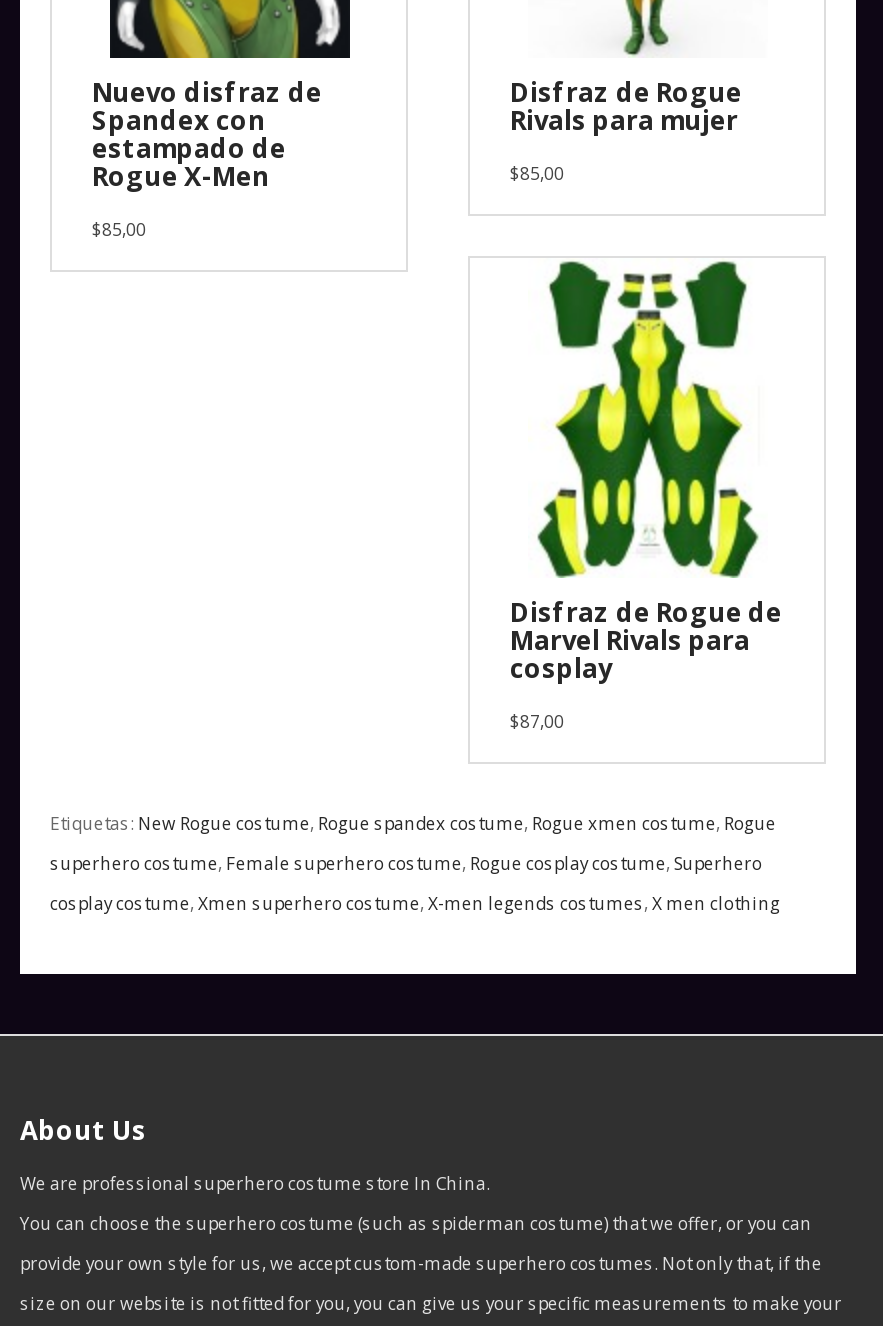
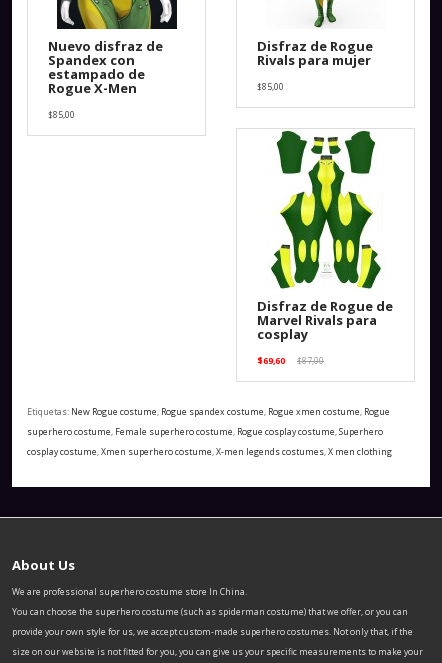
+ $69,60
